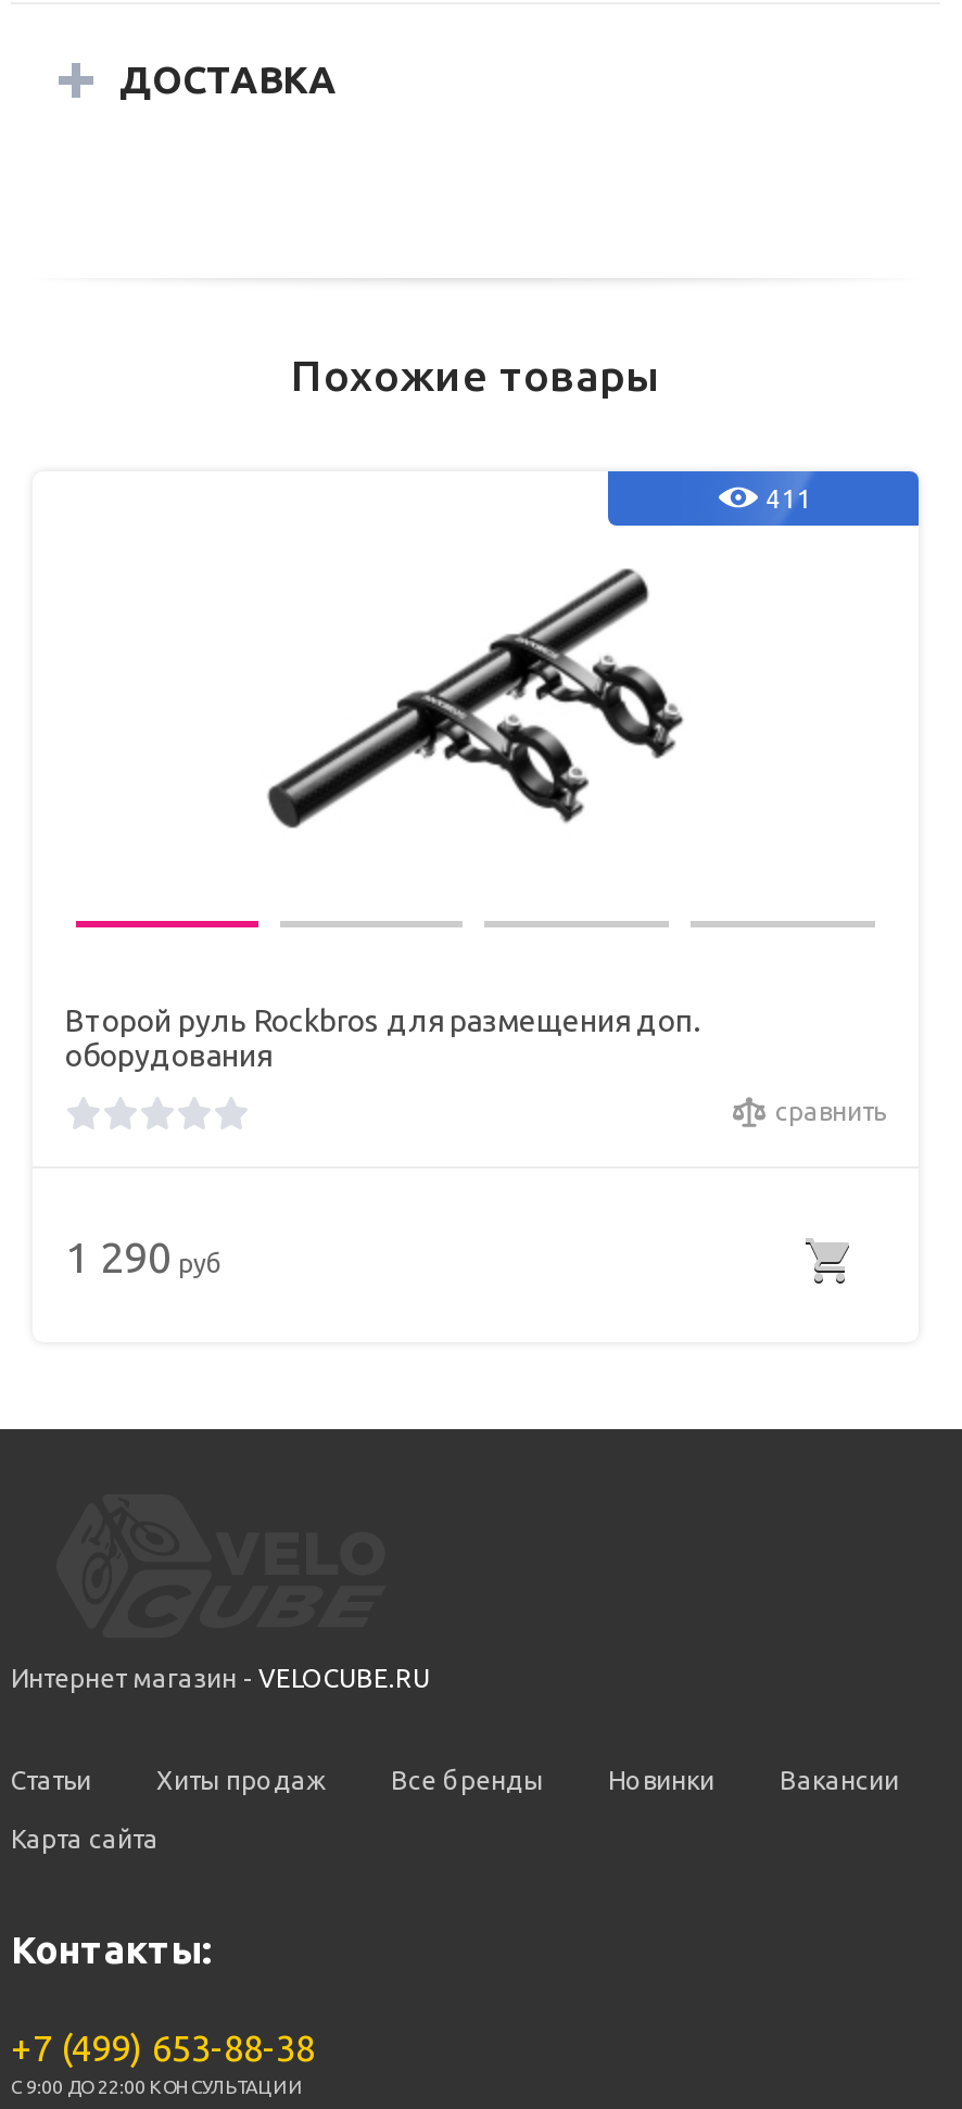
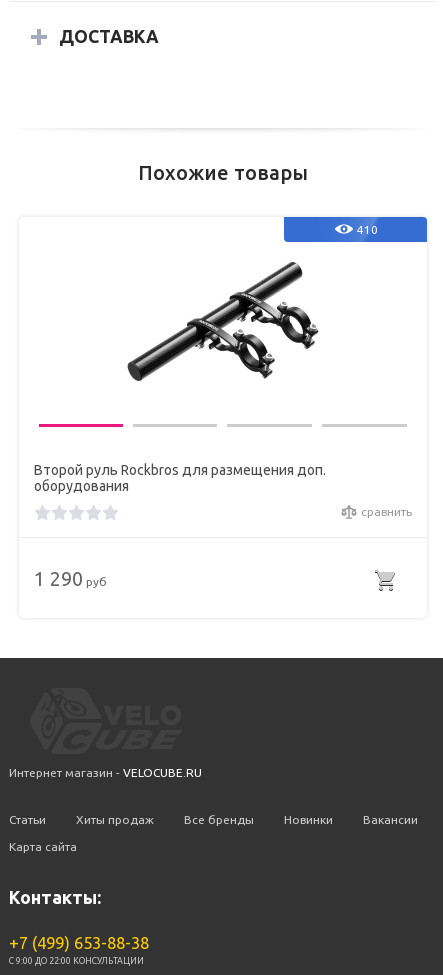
- 411
+ 410
